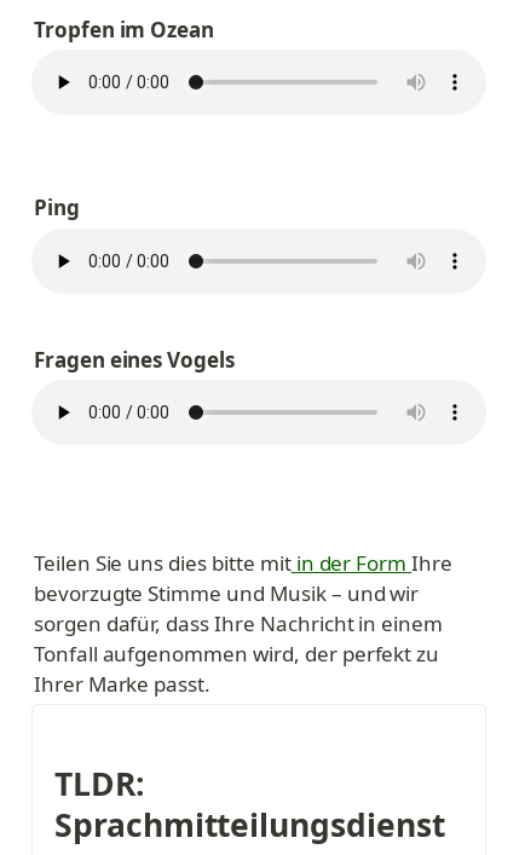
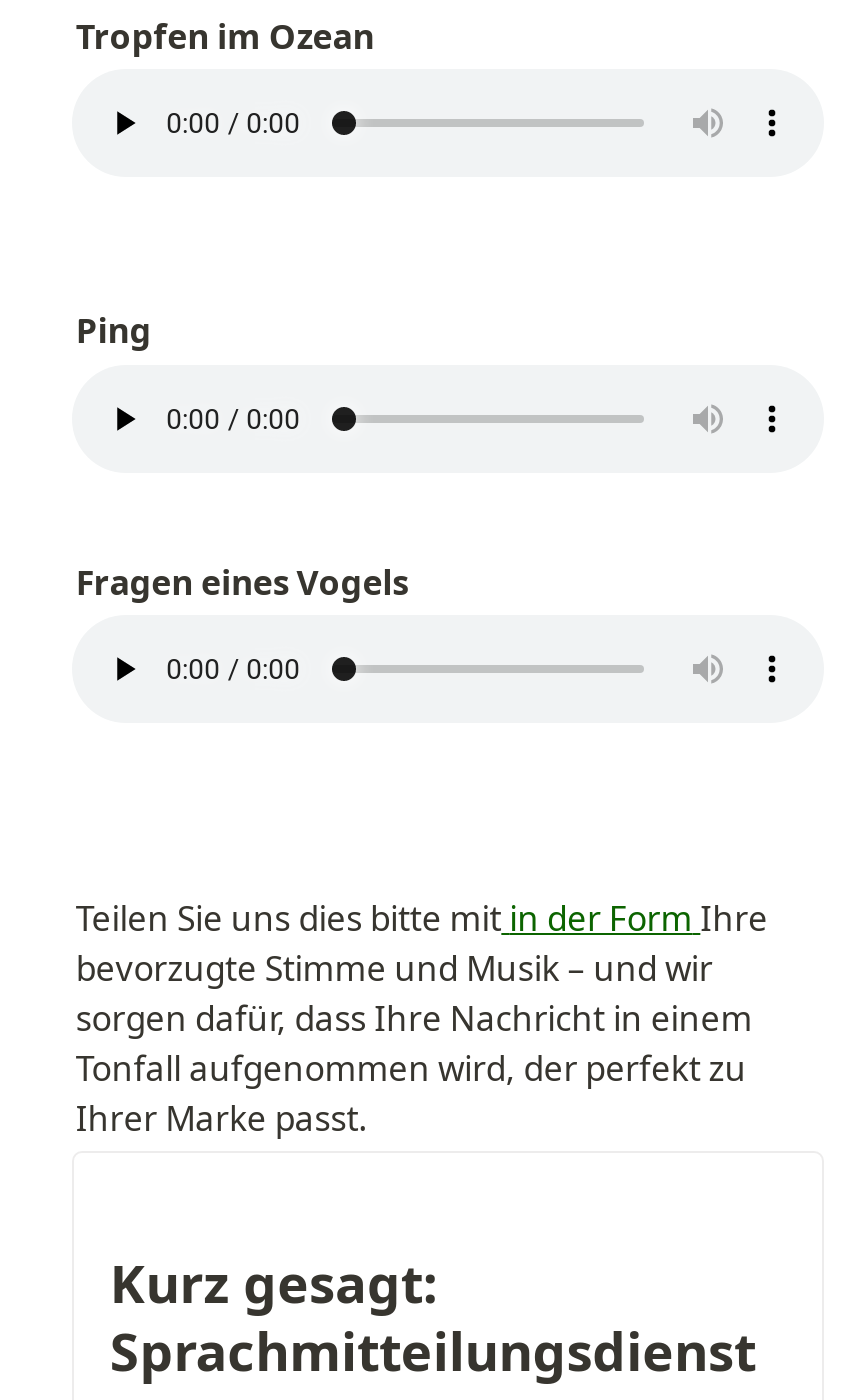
- TLDR:
+ Kurz gesagt:
